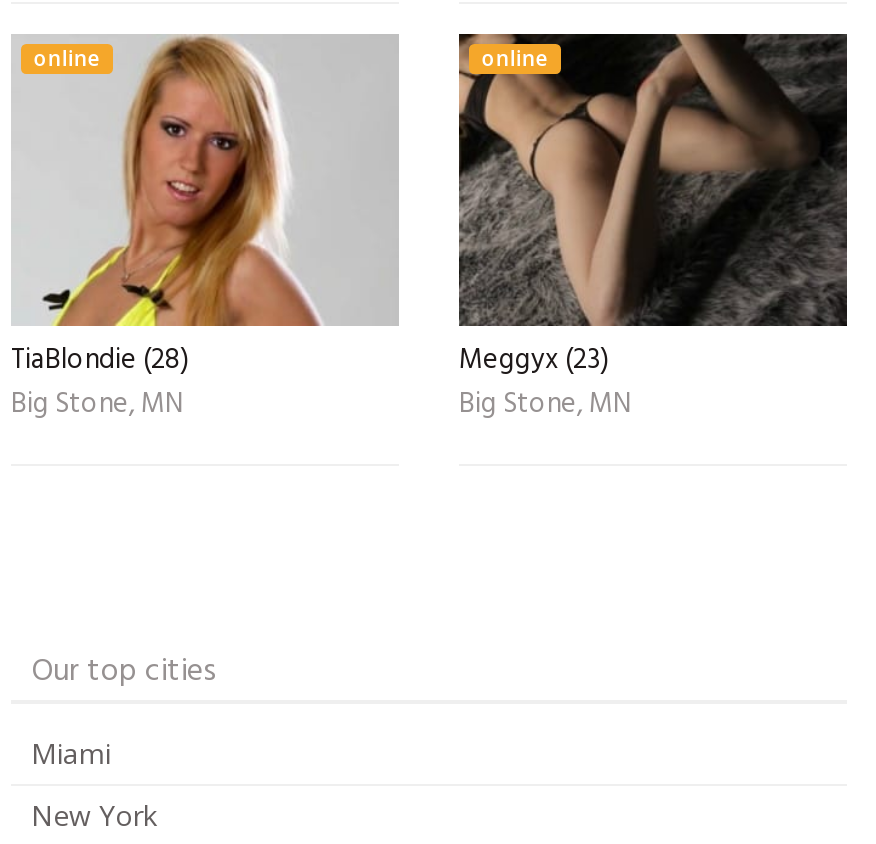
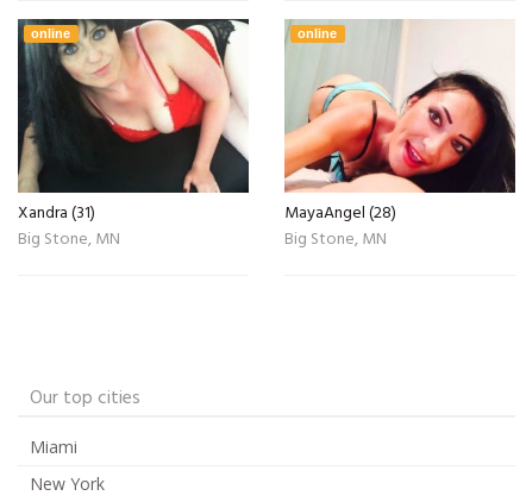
- [image]
- TiaBlondie (28)
+ [image]
+ Xandra (31)

- [image]
- Meggyx (23)
+ [image]
+ MayaAngel (28)
